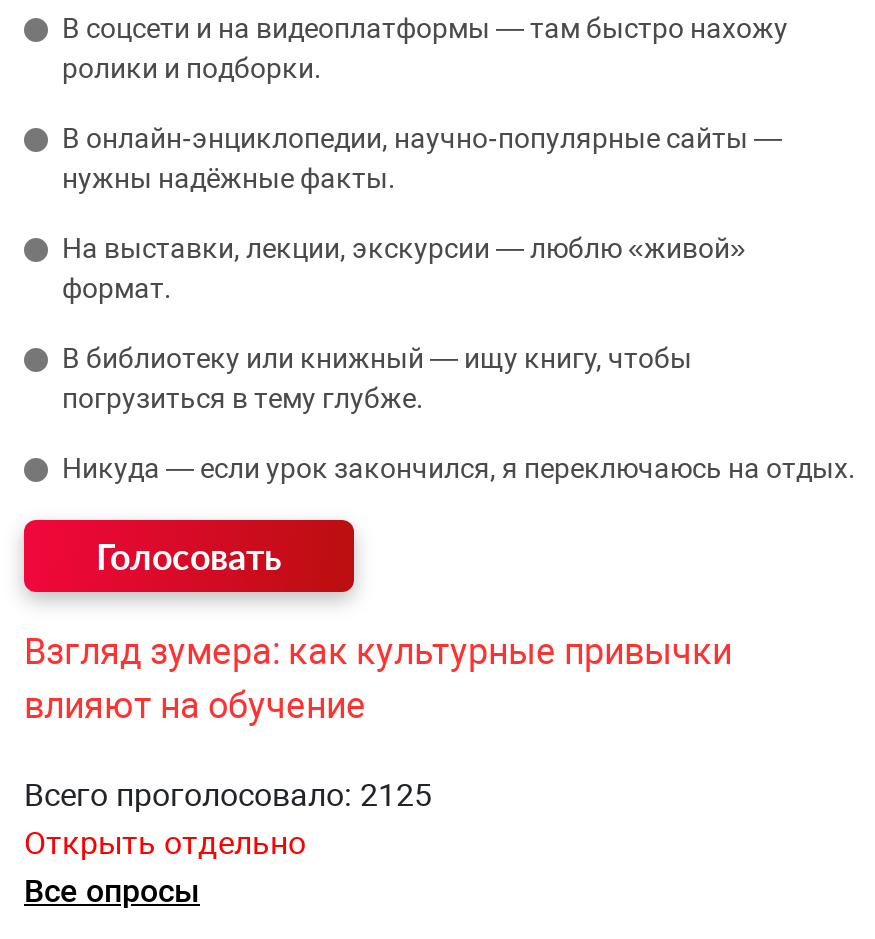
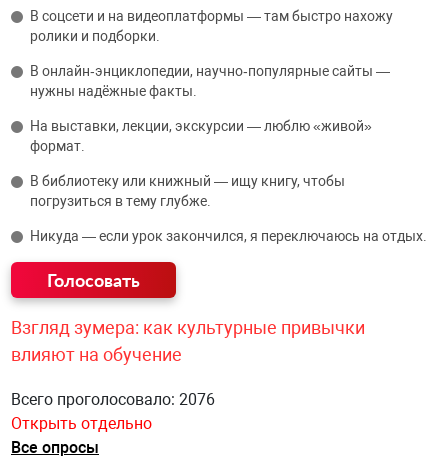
- Всего проголосовало: 2125
+ Всего проголосовало: 2076
